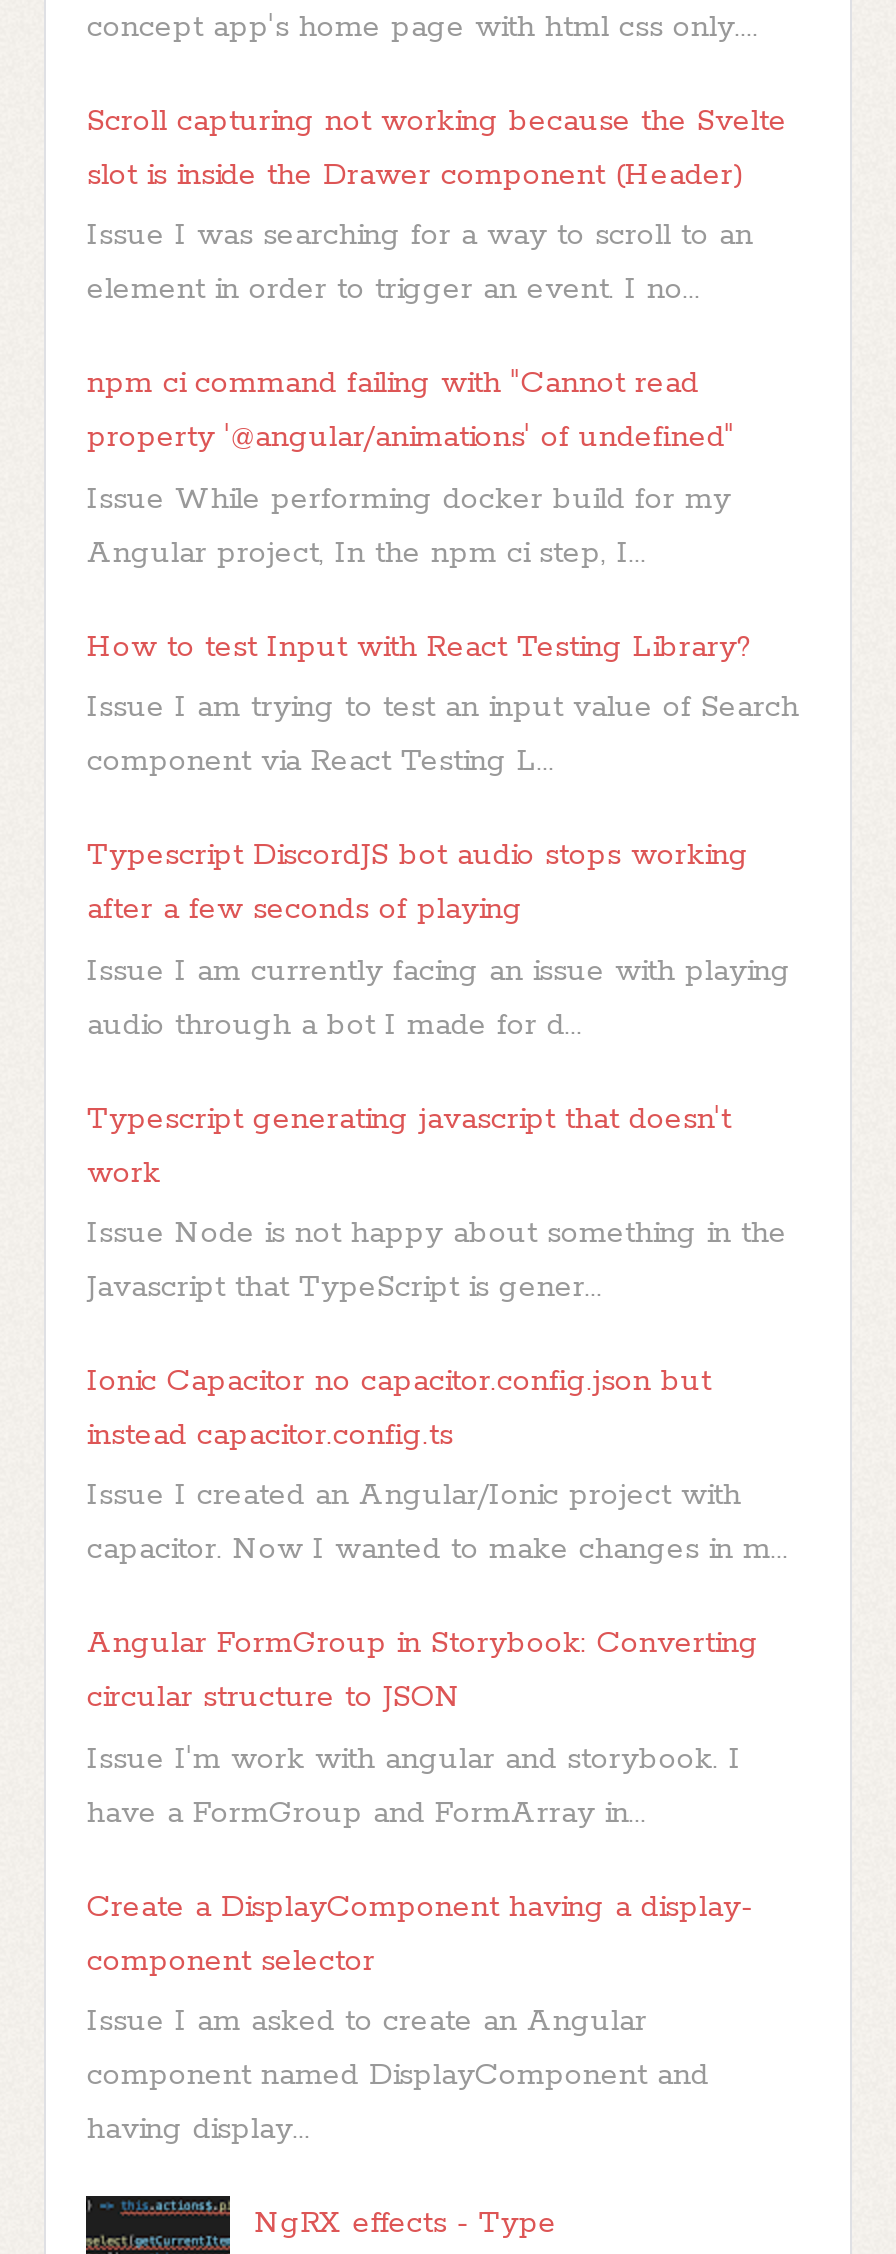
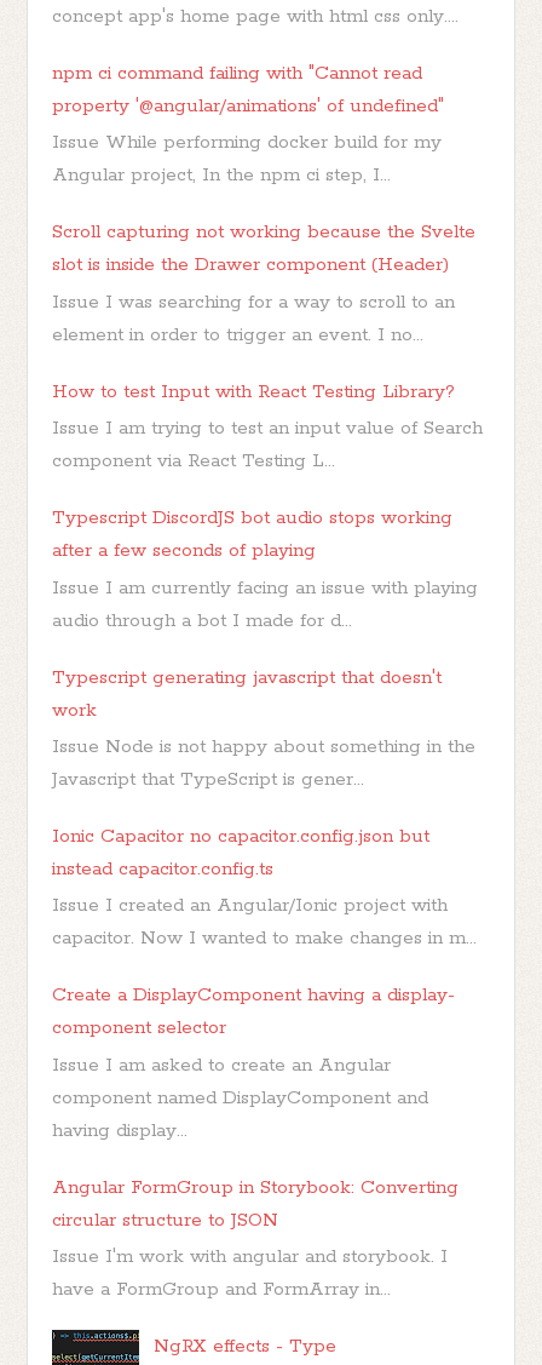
moved down: Scroll capturing not working because the Svelte | slot is inside the Drawer component (Header) | Issue I was searching for a way to scroll to an | element in order to trigger an event. I no...

moved up: npm ci command failing with "Cannot read | property '@angular/animations' of undefined" | Issue While performing docker build for my | Angular project, In the npm ci step, I...

moved down: Angular FormGroup in Storybook: Converting | circular structure to JSON | Issue I'm work with angular and storybook. I | have a FormGroup and FormArray in...

moved up: Create a DisplayComponent having a display- | component selector | Issue I am asked to create an Angular | component named DisplayComponent and | having display...
